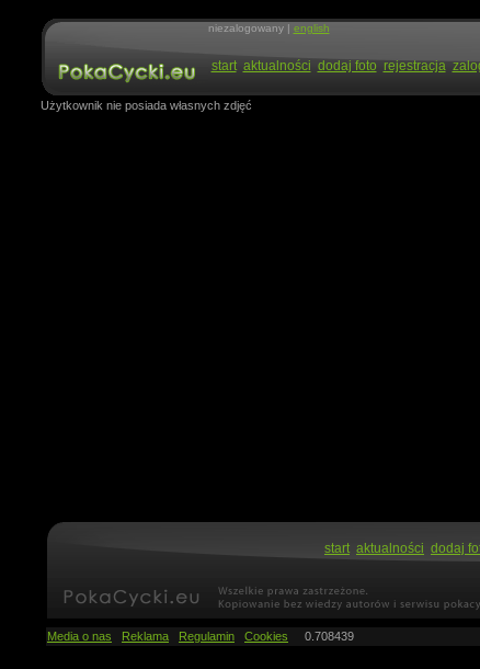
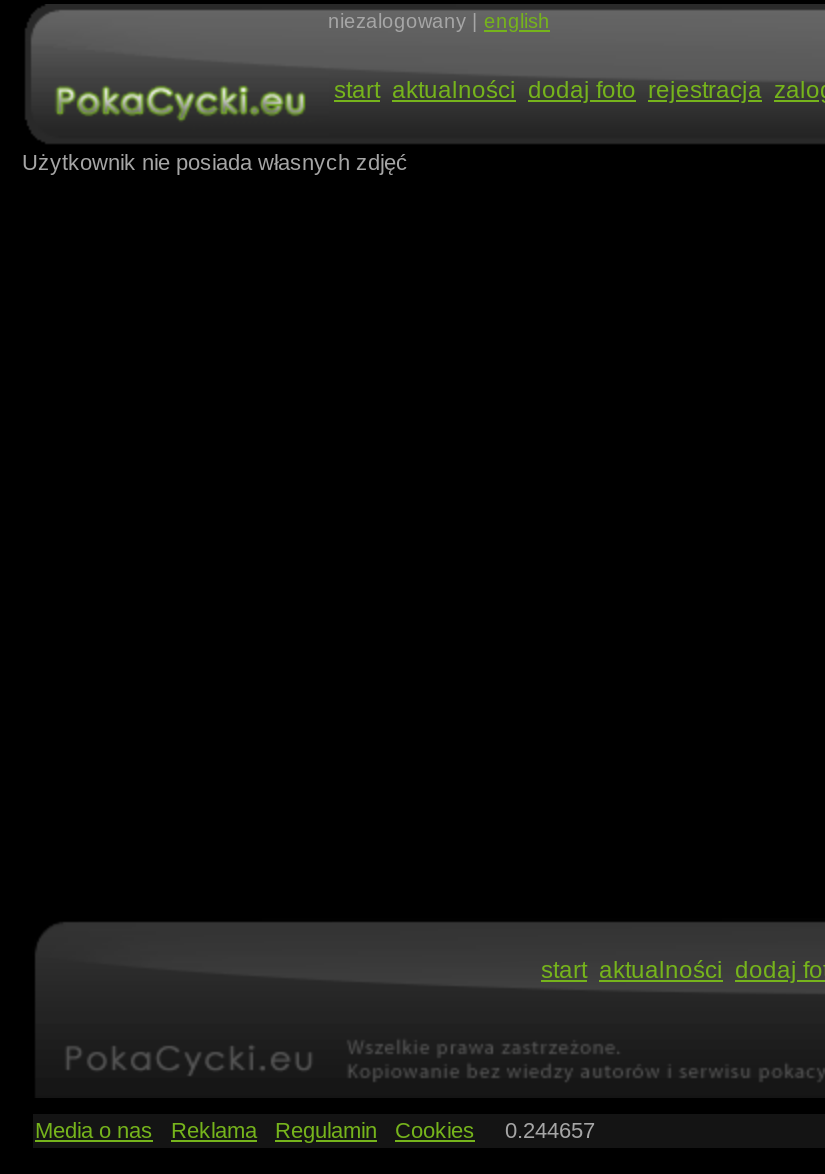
- Media o nas Reklama Regulamin Cookies 0.708439
+ Media o nas Reklama Regulamin Cookies 0.244657
